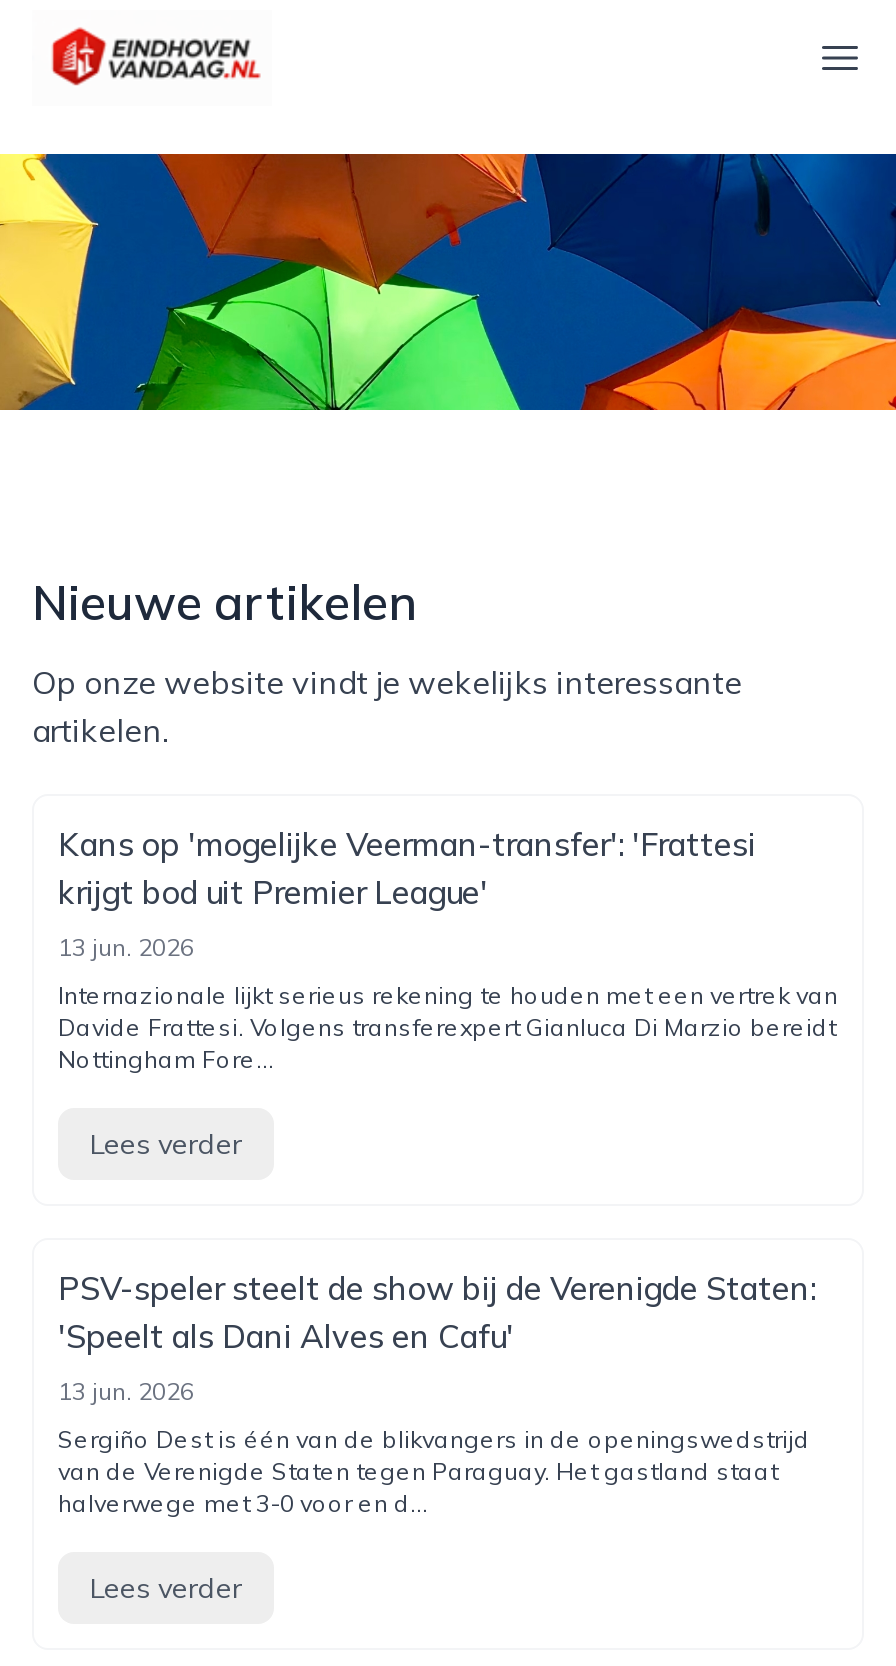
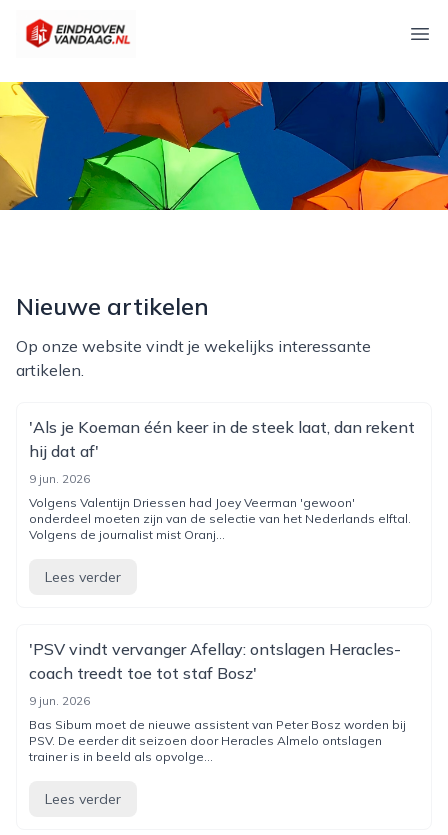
- Kans op 'mogelijke Veerman-transfer': 'Frattesi
- krijgt bod uit Premier League'
+ 'Als je Koeman één keer in de steek laat, dan rekent
+ hij dat af'

- 13 jun. 2026
+ 9 jun. 2026

- Internazionale lijkt serieus rekening te houden met een vertrek van
- Davide Frattesi. Volgens transferexpert Gianluca Di Marzio bereidt
- Nottingham Fore...
+ Volgens Valentijn Driessen had Joey Veerman 'gewoon'
+ onderdeel moeten zijn van de selectie van het Nederlands elftal.
+ Volgens de journalist mist Oranj...

- PSV-speler steelt de show bij de Verenigde Staten:
- 'Speelt als Dani Alves en Cafu'
+ 'PSV vindt vervanger Afellay: ontslagen Heracles-
+ coach treedt toe tot staf Bosz'

- 13 jun. 2026
+ 9 jun. 2026

- Sergiño Dest is één van de blikvangers in de openingswedstrijd
- van de Verenigde Staten tegen Paraguay. Het gastland staat
- halverwege met 3-0 voor en d...
+ Bas Sibum moet de nieuwe assistent van Peter Bosz worden bij
+ PSV. De eerder dit seizoen door Heracles Almelo ontslagen
+ trainer is in beeld als opvolge...
